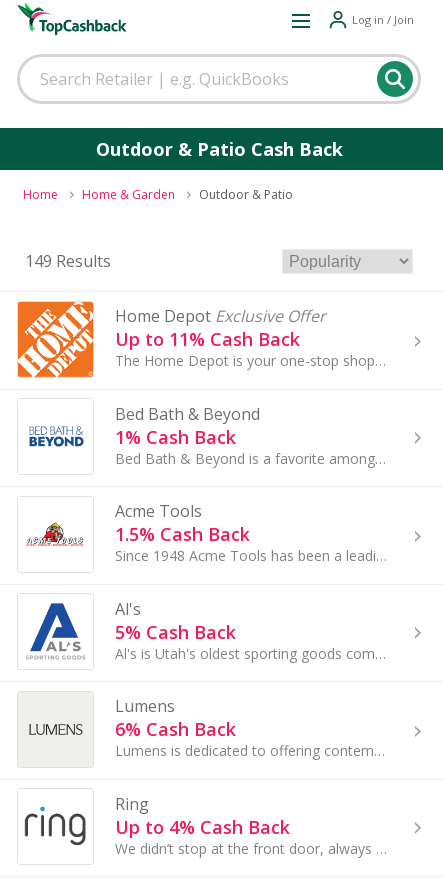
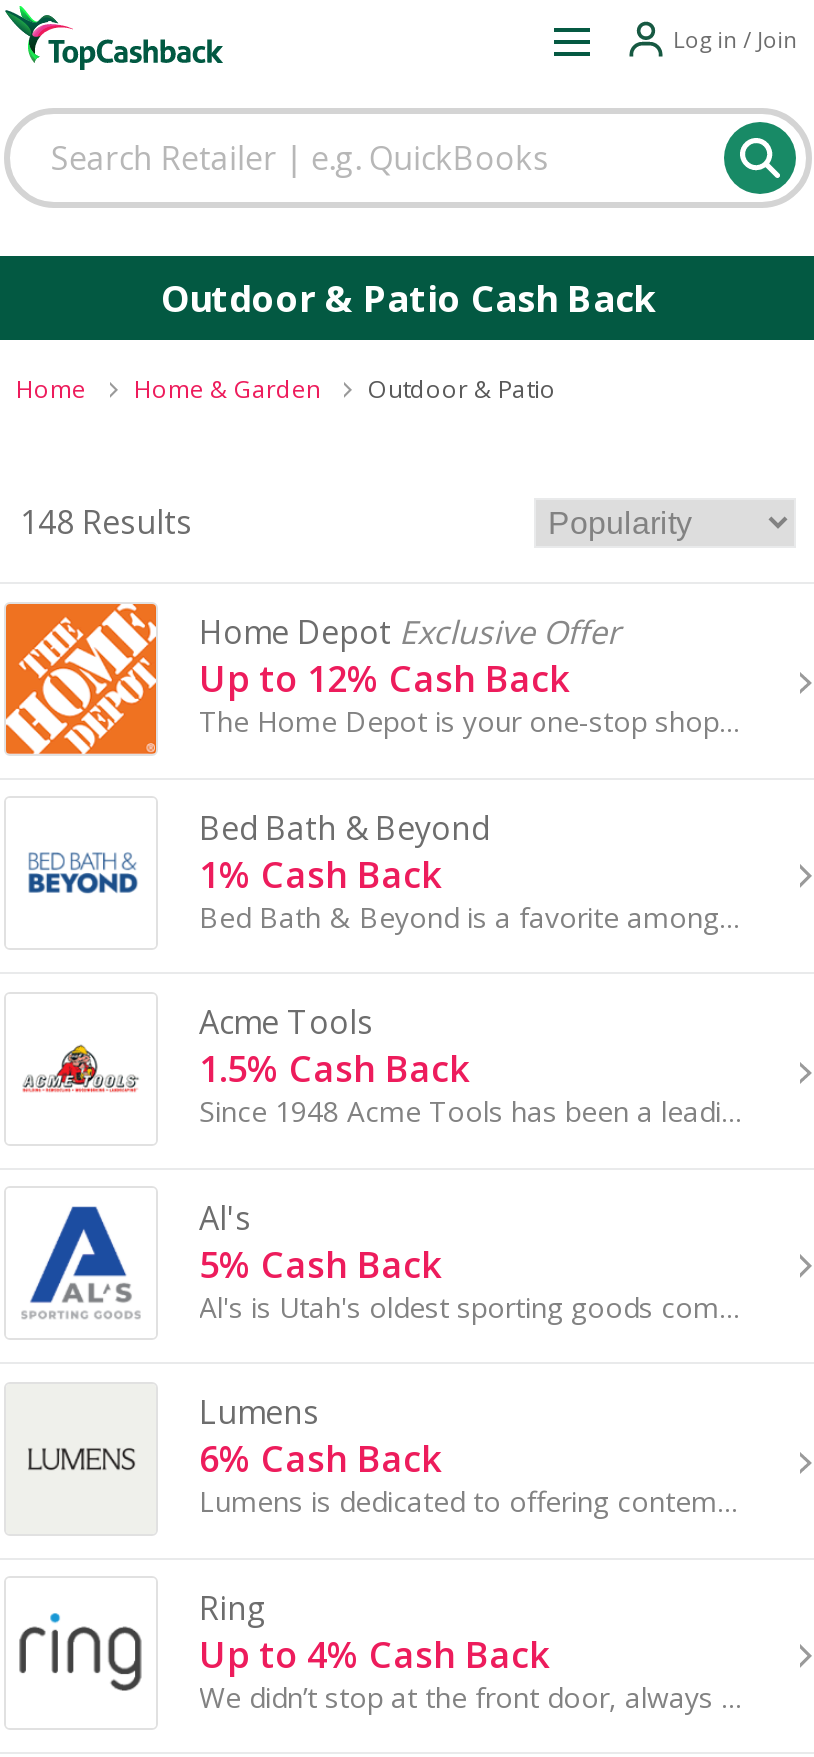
- 149 Results
+ 148 Results

- Up to 11% Cash Back
+ Up to 12% Cash Back
